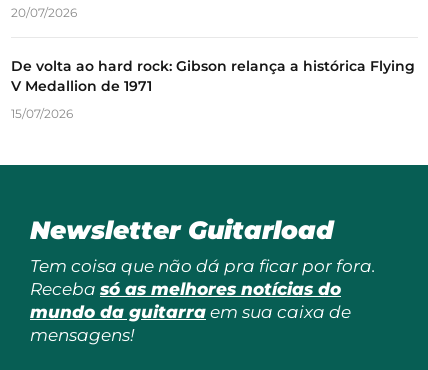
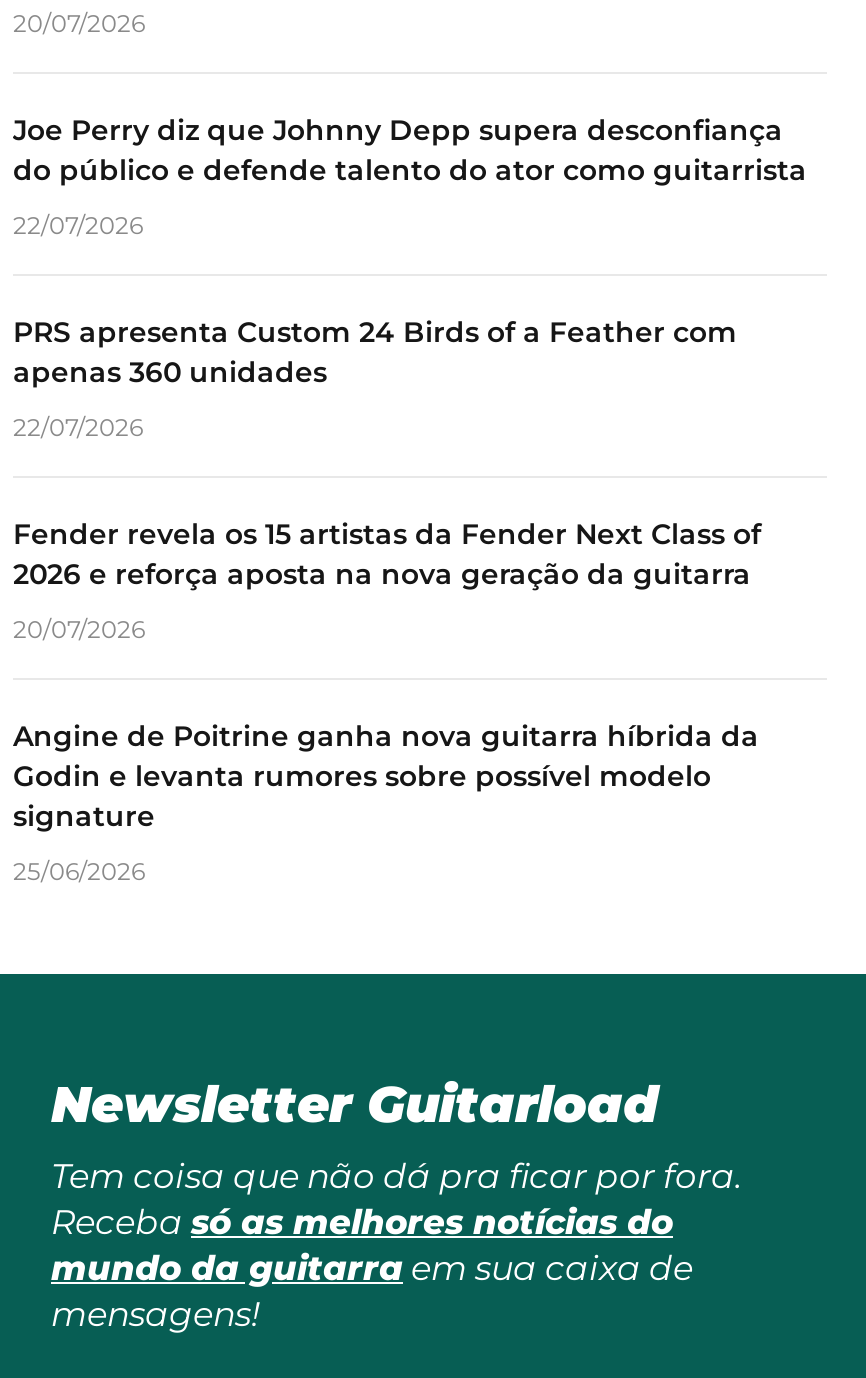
- De volta ao hard rock: Gibson relança a histórica Flying
- V Medallion de 1971
- 15/07/2026
+ Joe Perry diz que Johnny Depp supera desconfiança
+ do público e defende talento do ator como guitarrista
+ 22/07/2026
+ PRS apresenta Custom 24 Birds of a Feather com
+ apenas 360 unidades
+ 22/07/2026
+ Fender revela os 15 artistas da Fender Next Class of
+ 2026 e reforça aposta na nova geração da guitarra
+ 20/07/2026
+ Angine de Poitrine ganha nova guitarra híbrida da
+ Godin e levanta rumores sobre possível modelo
+ signature
+ 25/06/2026
